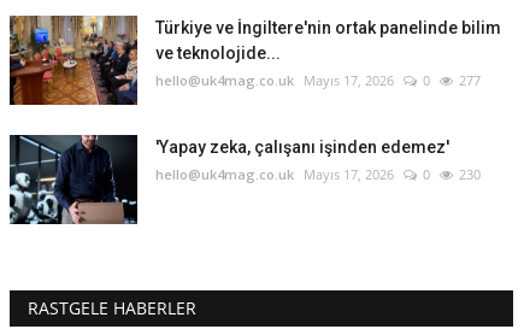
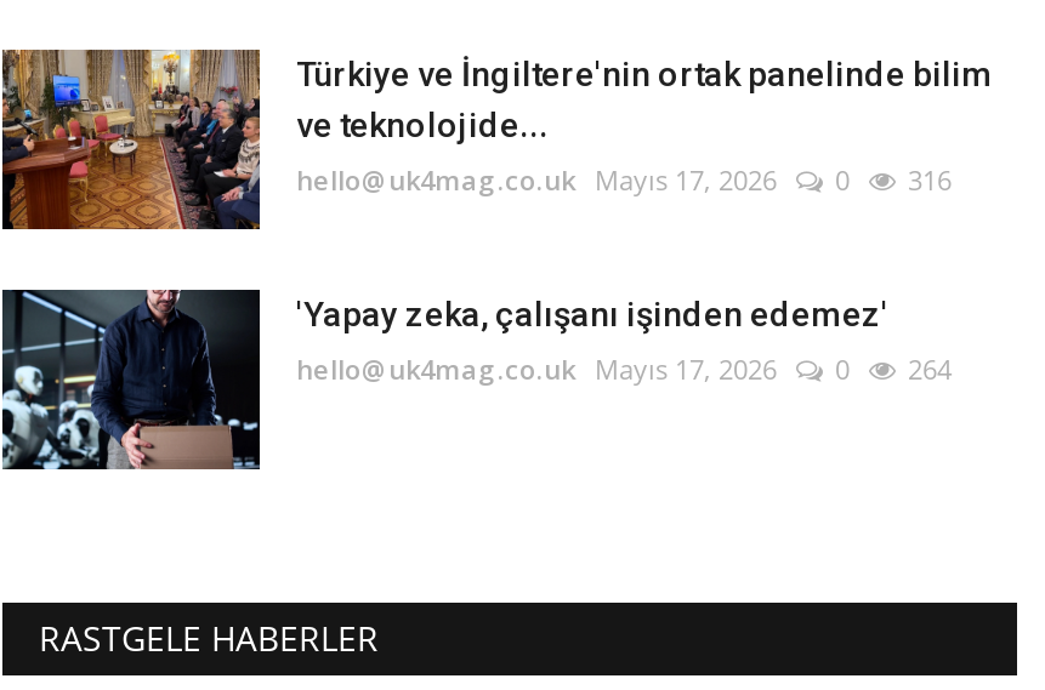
- hello@uk4mag.co.uk Mayıs 17, 2026 0 277
+ hello@uk4mag.co.uk Mayıs 17, 2026 0 316

- hello@uk4mag.co.uk Mayıs 17, 2026 0 230
+ hello@uk4mag.co.uk Mayıs 17, 2026 0 264
